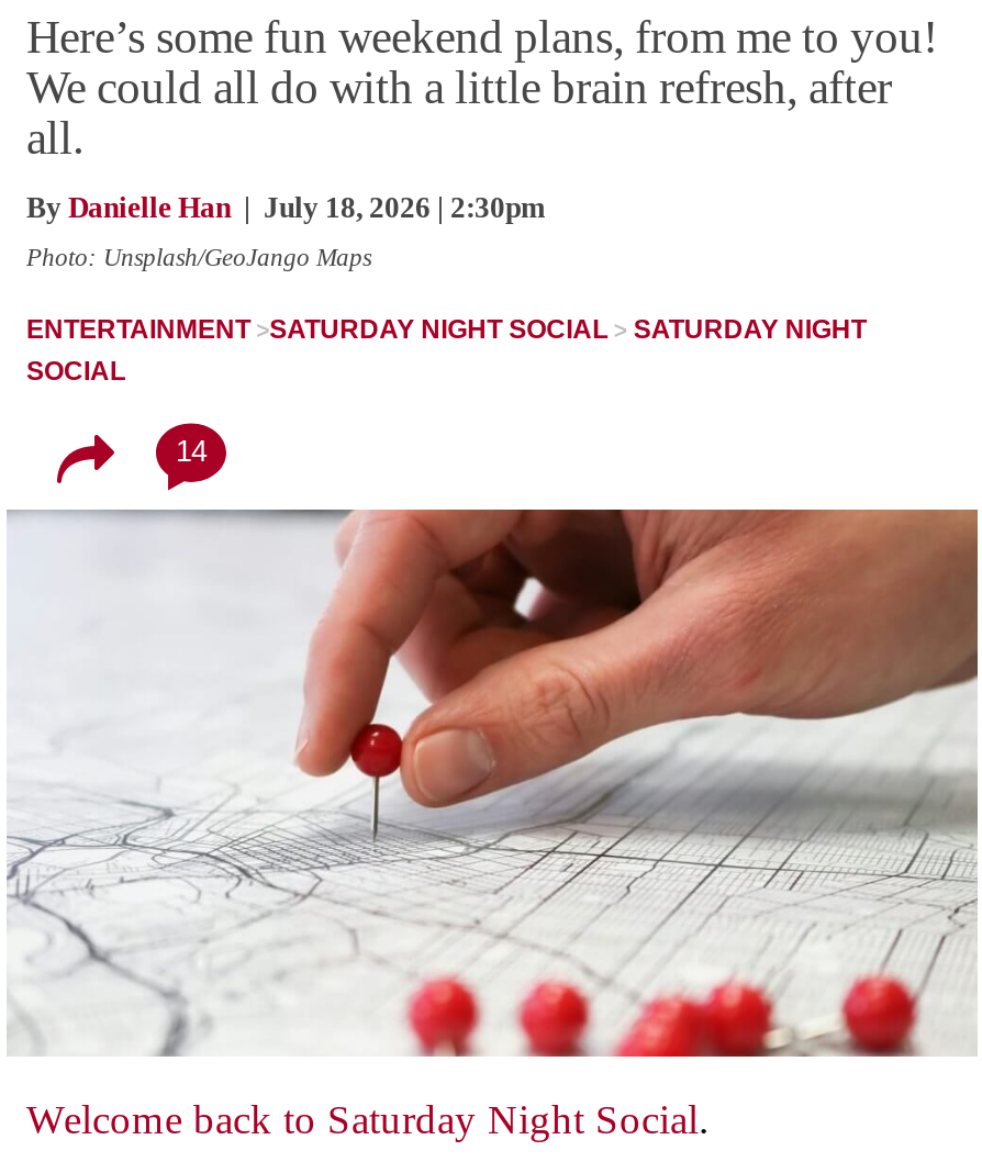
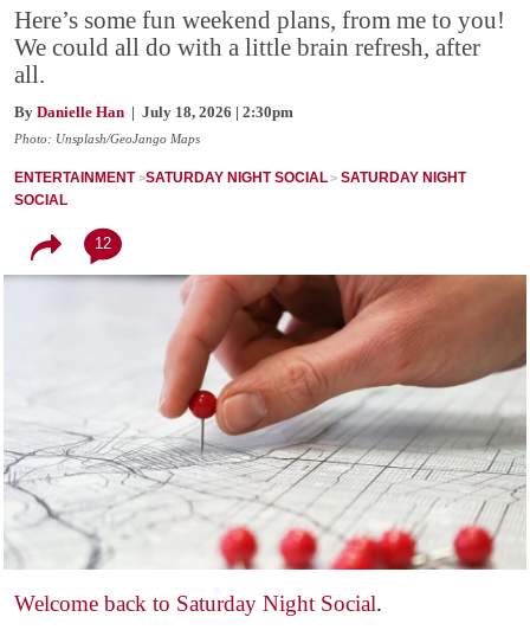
- 14
+ 12
